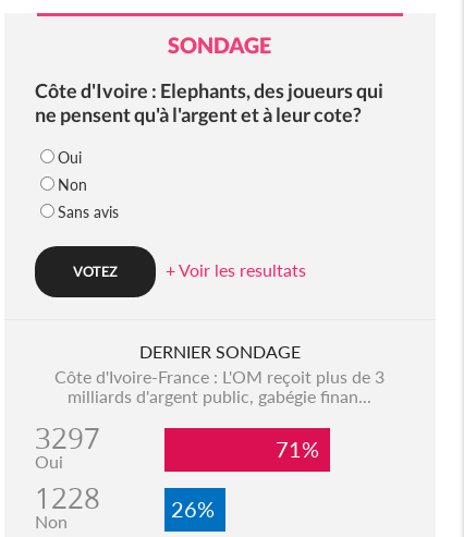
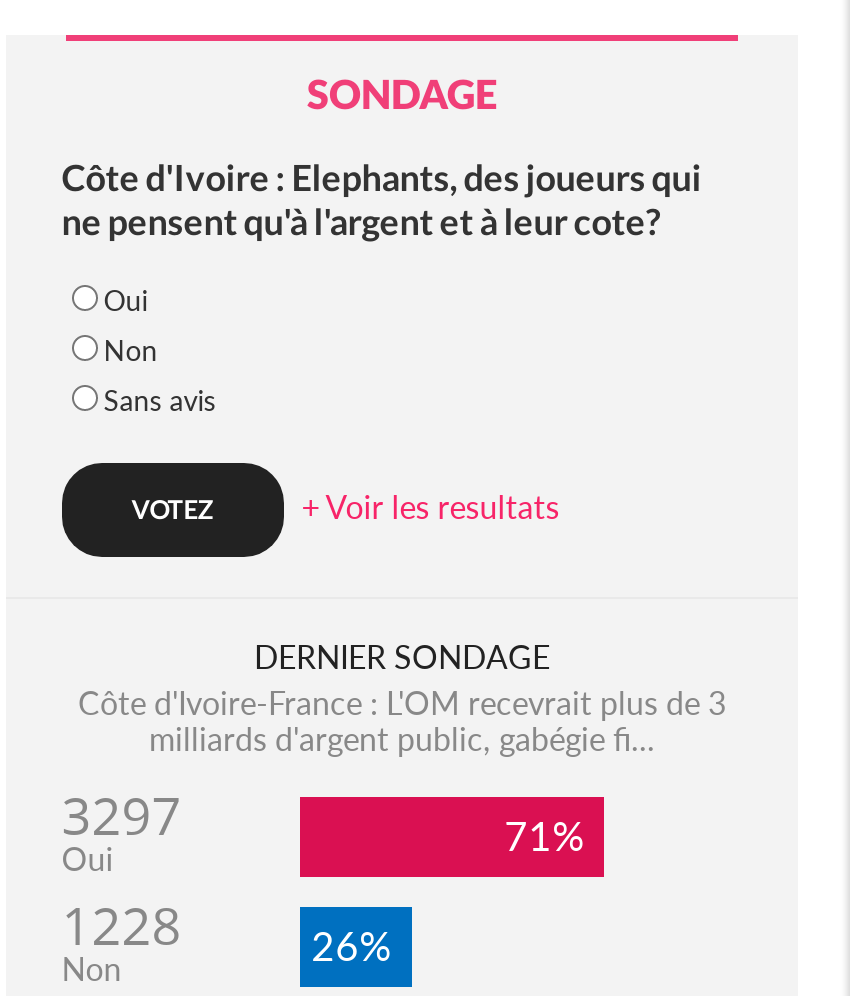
- Côte d'Ivoire-France : L'OM reçoit plus de 3
+ Côte d'Ivoire-France : L'OM recevrait plus de 3

- milliards d'argent public, gabégie finan...
+ milliards d'argent public, gabégie fi...
